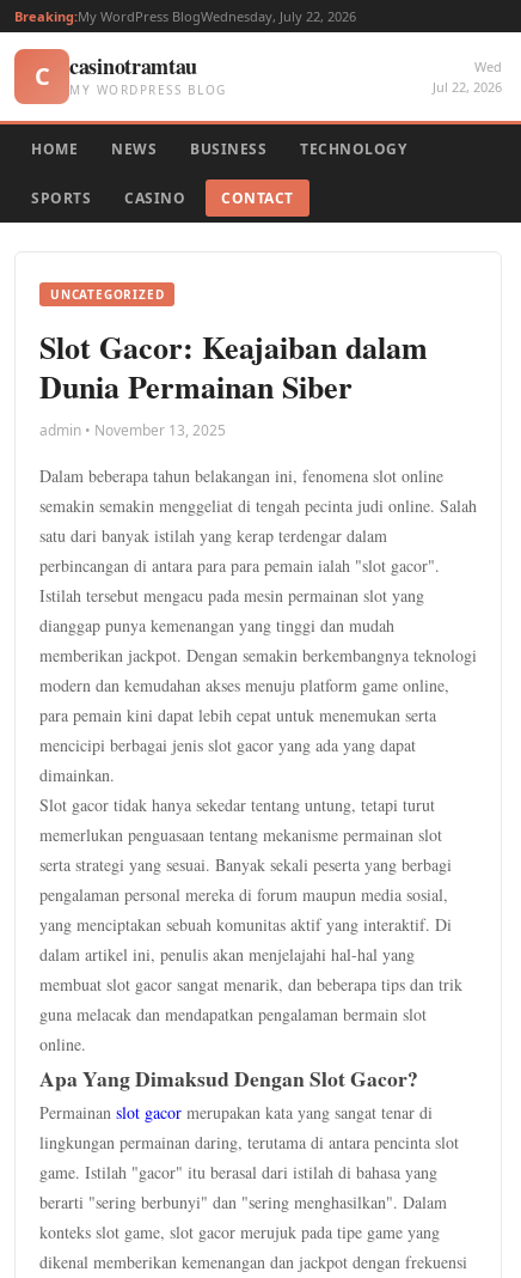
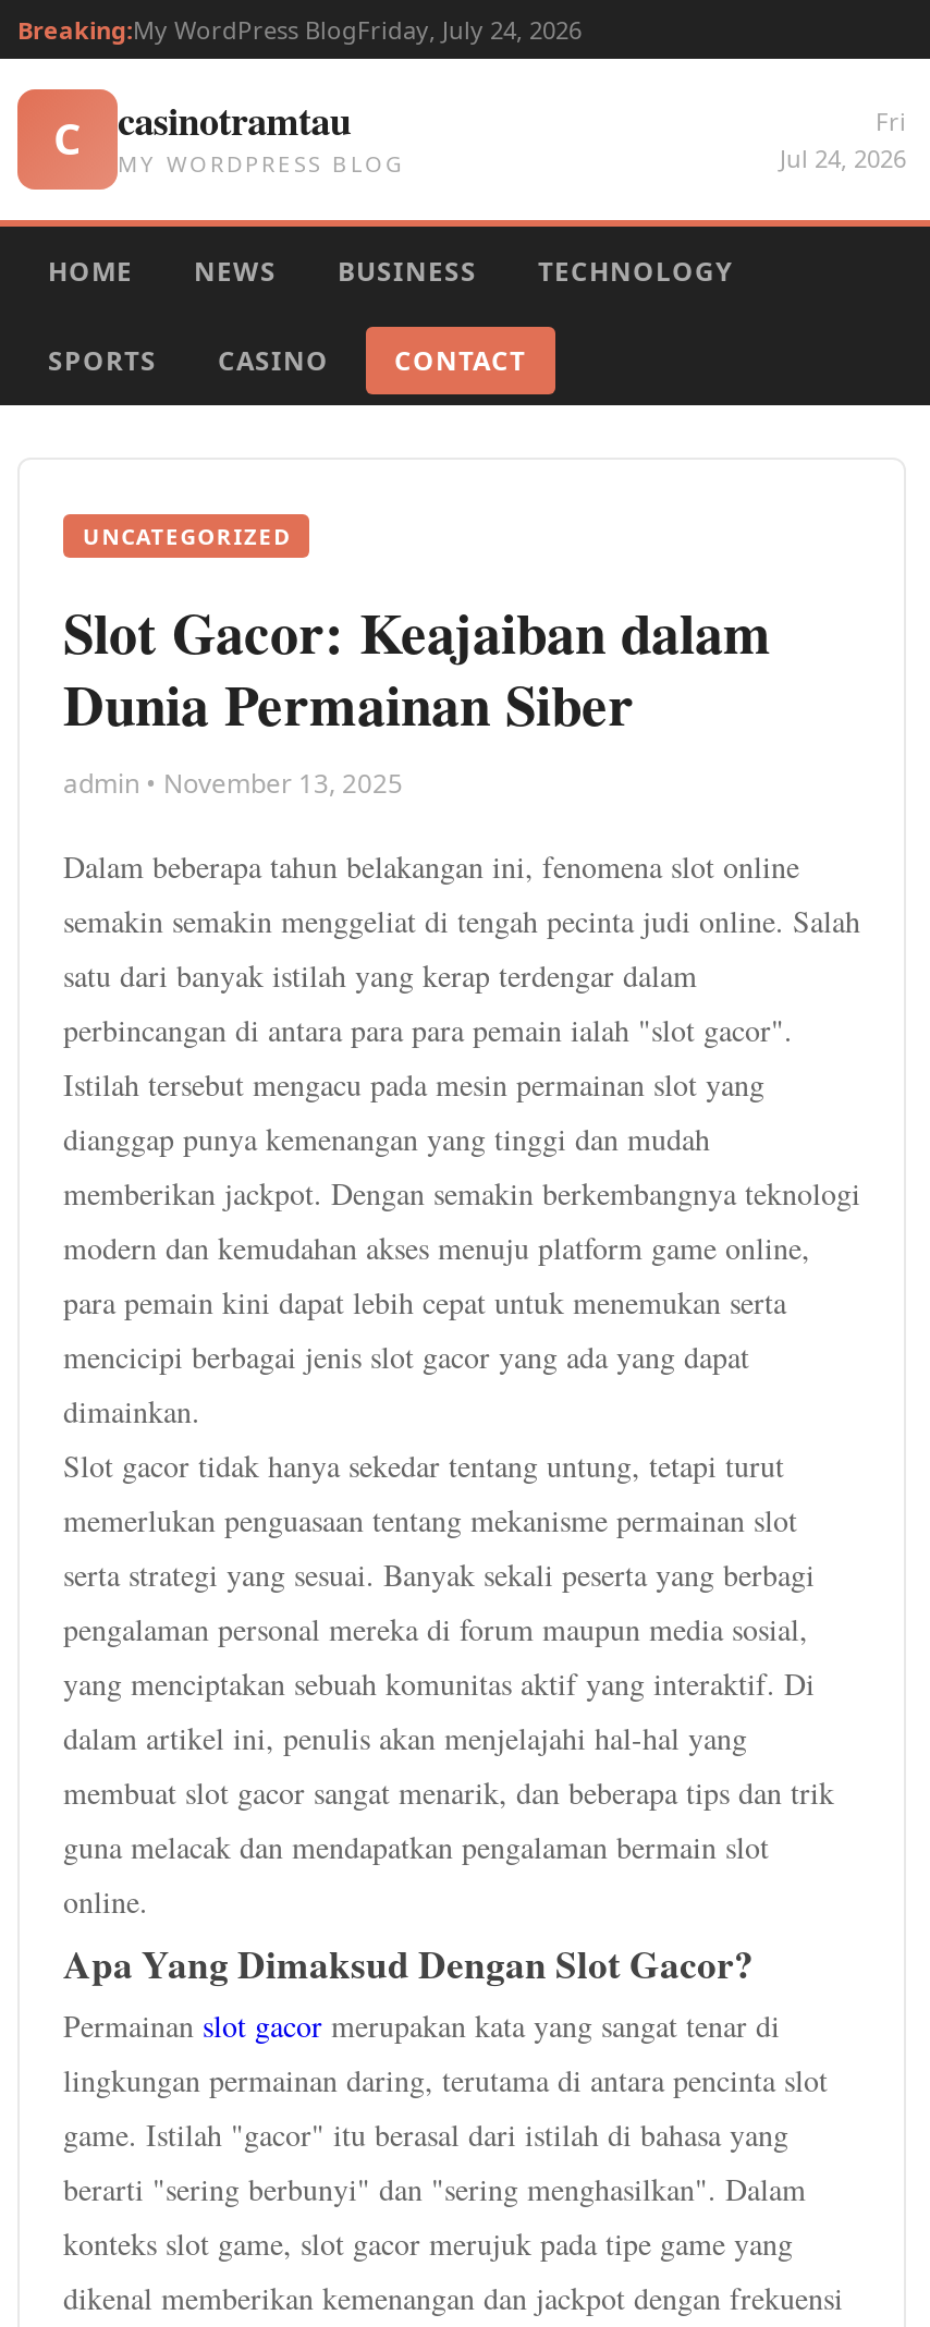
- Breaking:My WordPress BlogWednesday, July 22, 2026
+ Breaking:My WordPress BlogFriday, July 24, 2026

- Wed
- Jul 22, 2026
+ Fri
+ Jul 24, 2026
